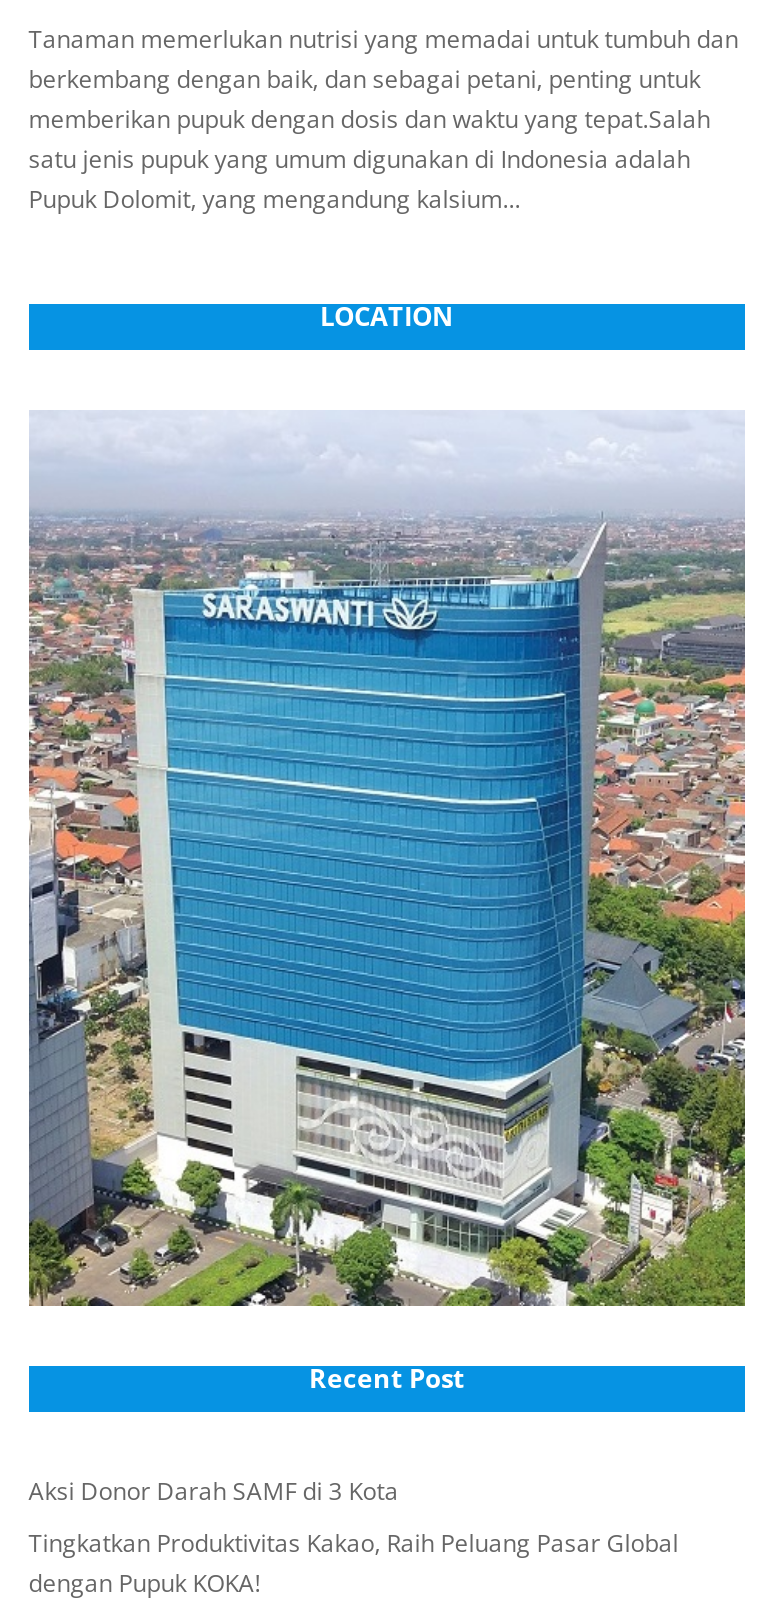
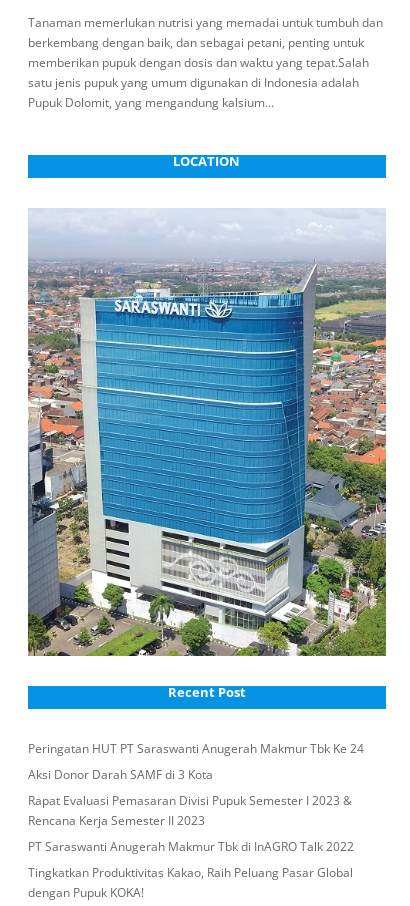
+ Peringatan HUT PT Saraswanti Anugerah Makmur Tbk Ke 24

+ Rapat Evaluasi Pemasaran Divisi Pupuk Semester I 2023 &
+ Rencana Kerja Semester II 2023
+ PT Saraswanti Anugerah Makmur Tbk di InAGRO Talk 2022
